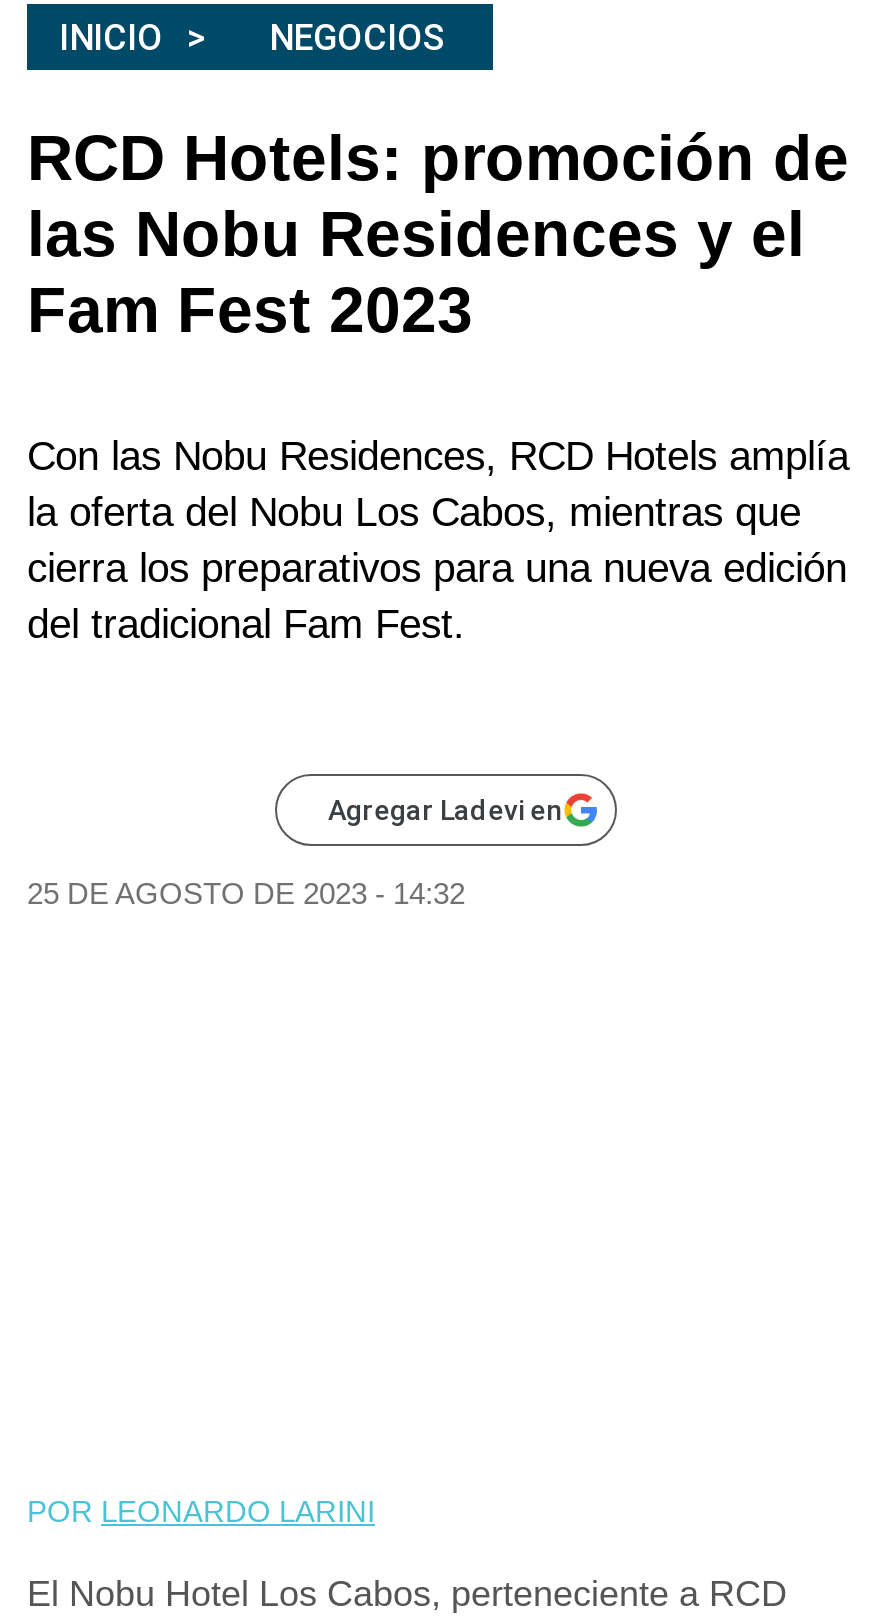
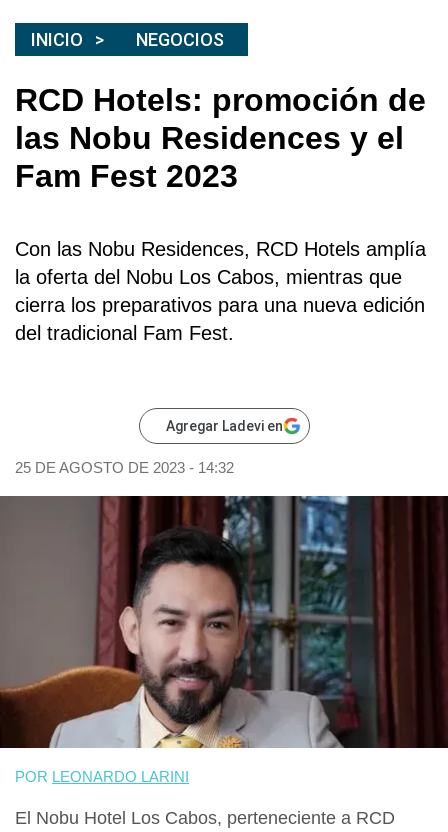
+ [image]
